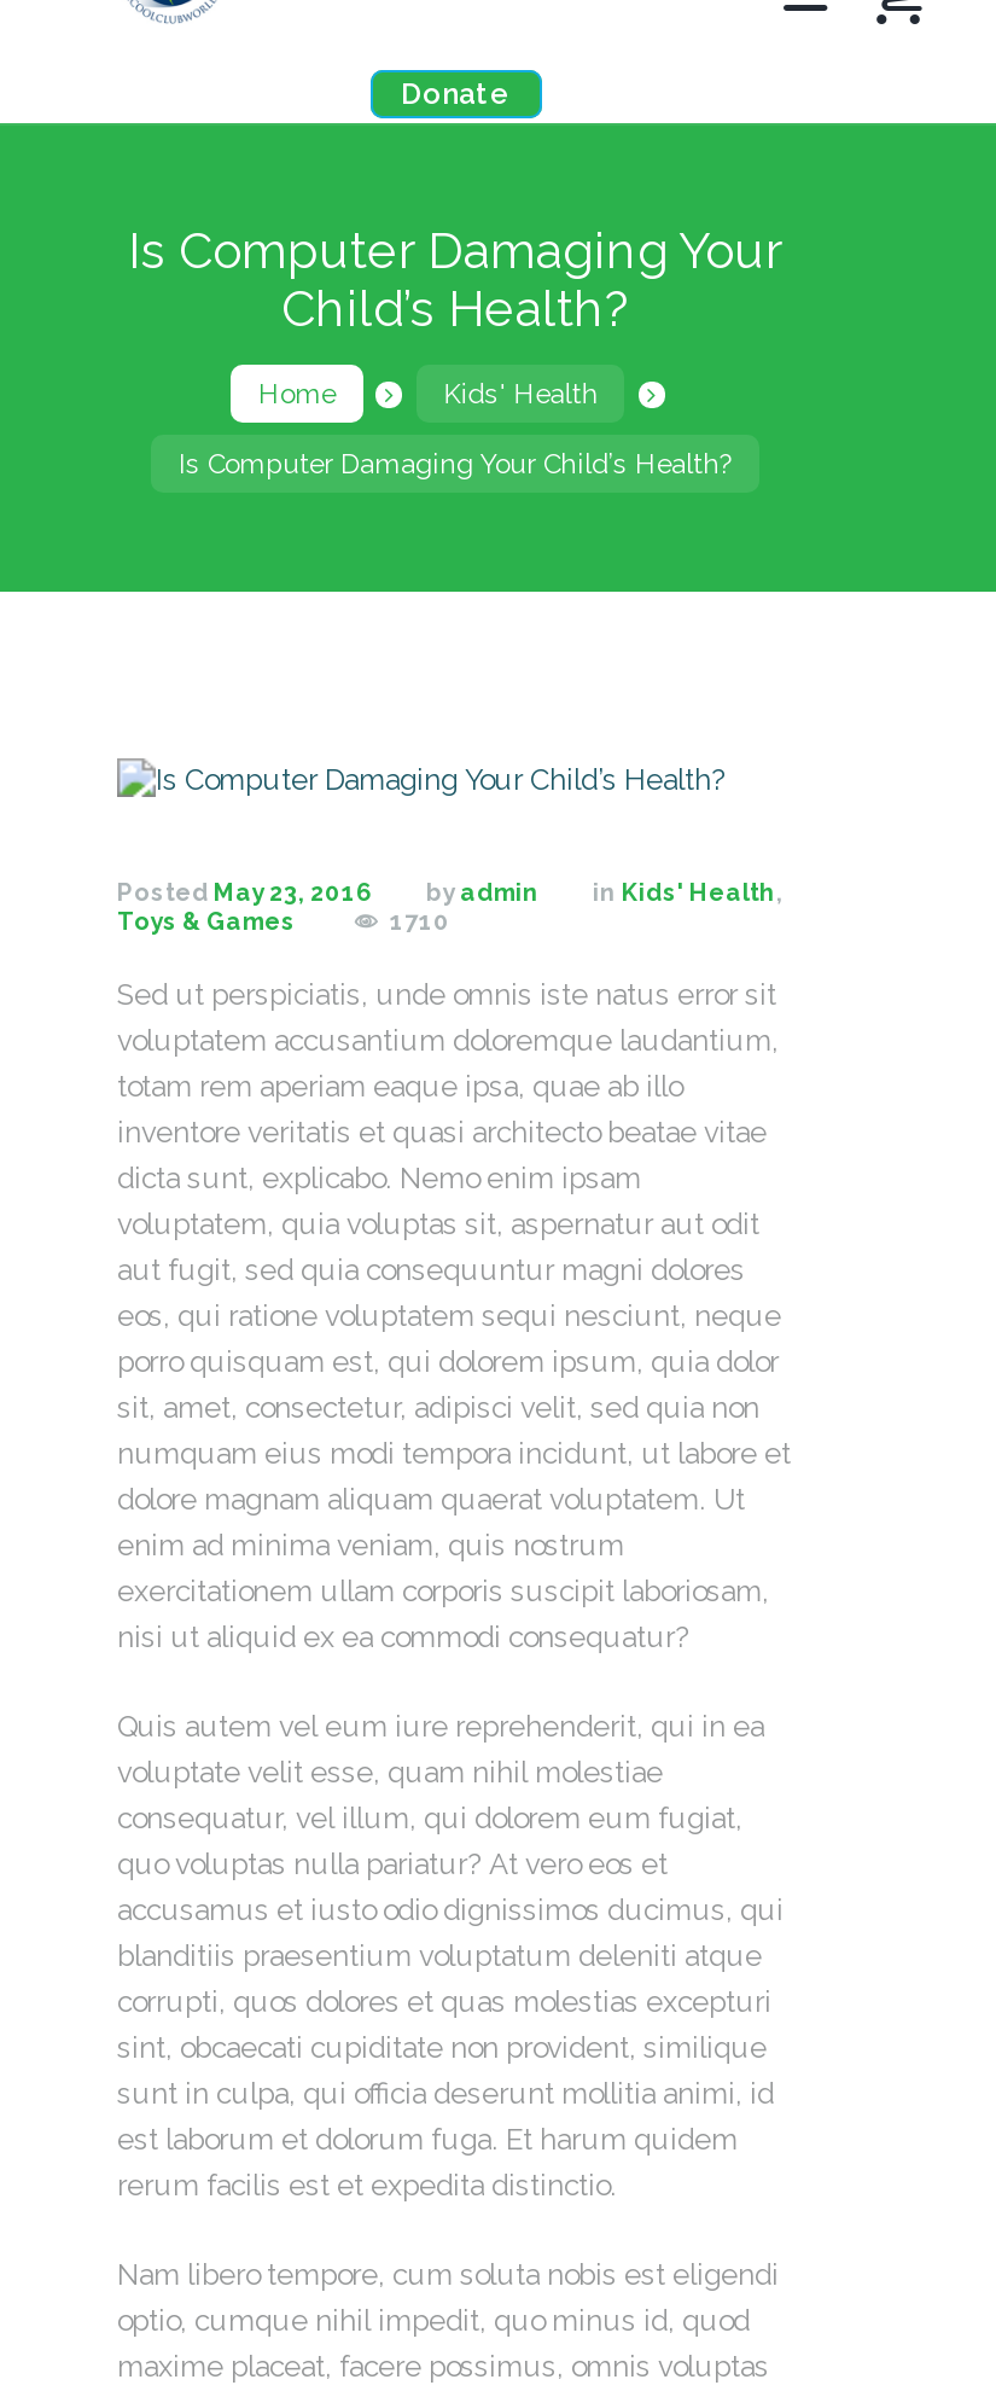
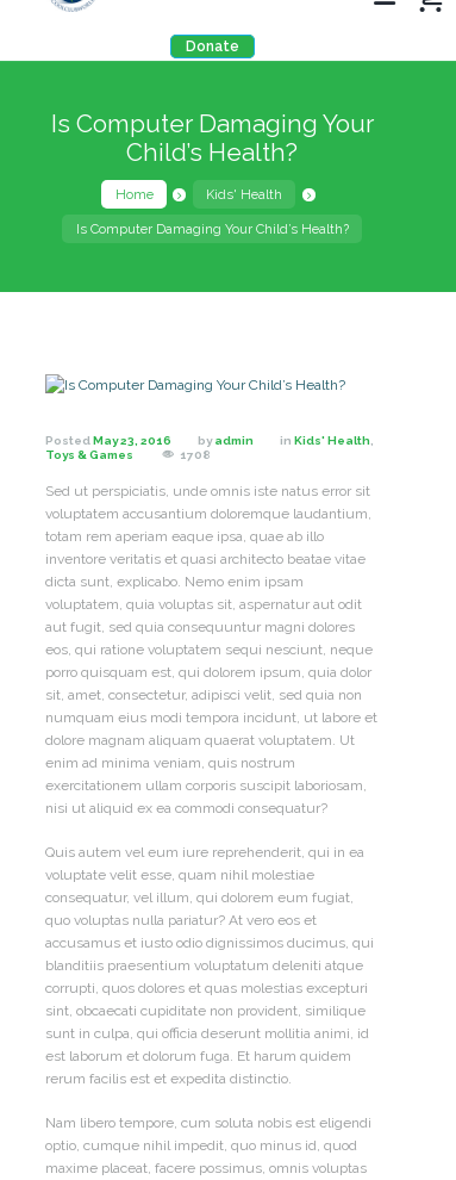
- 1710
+ 1708
